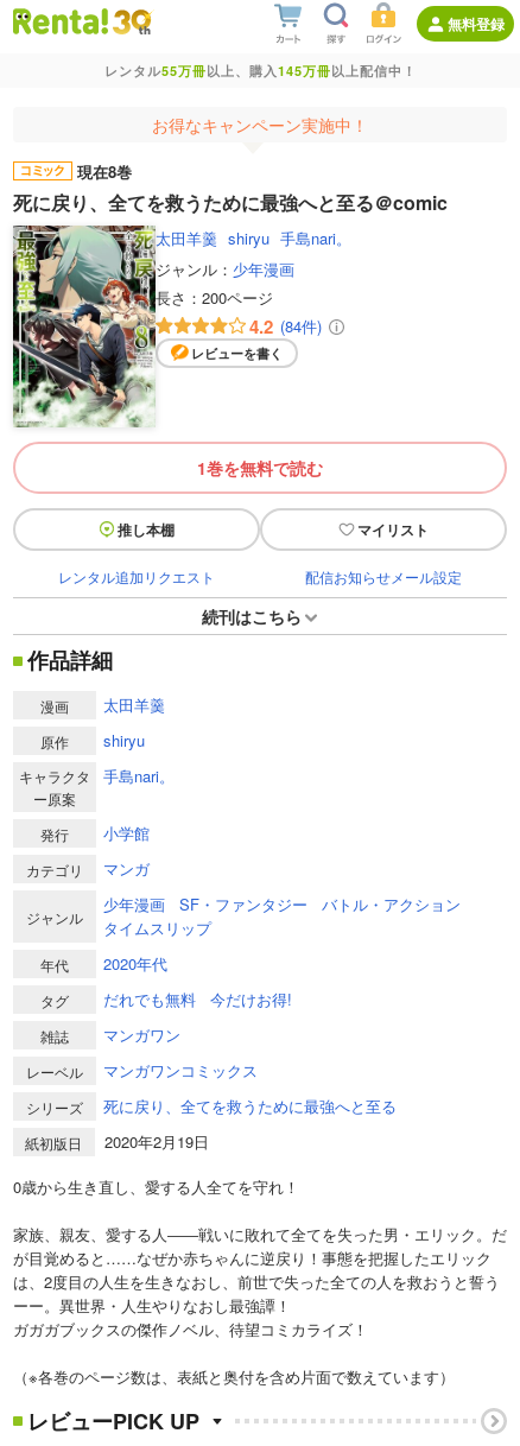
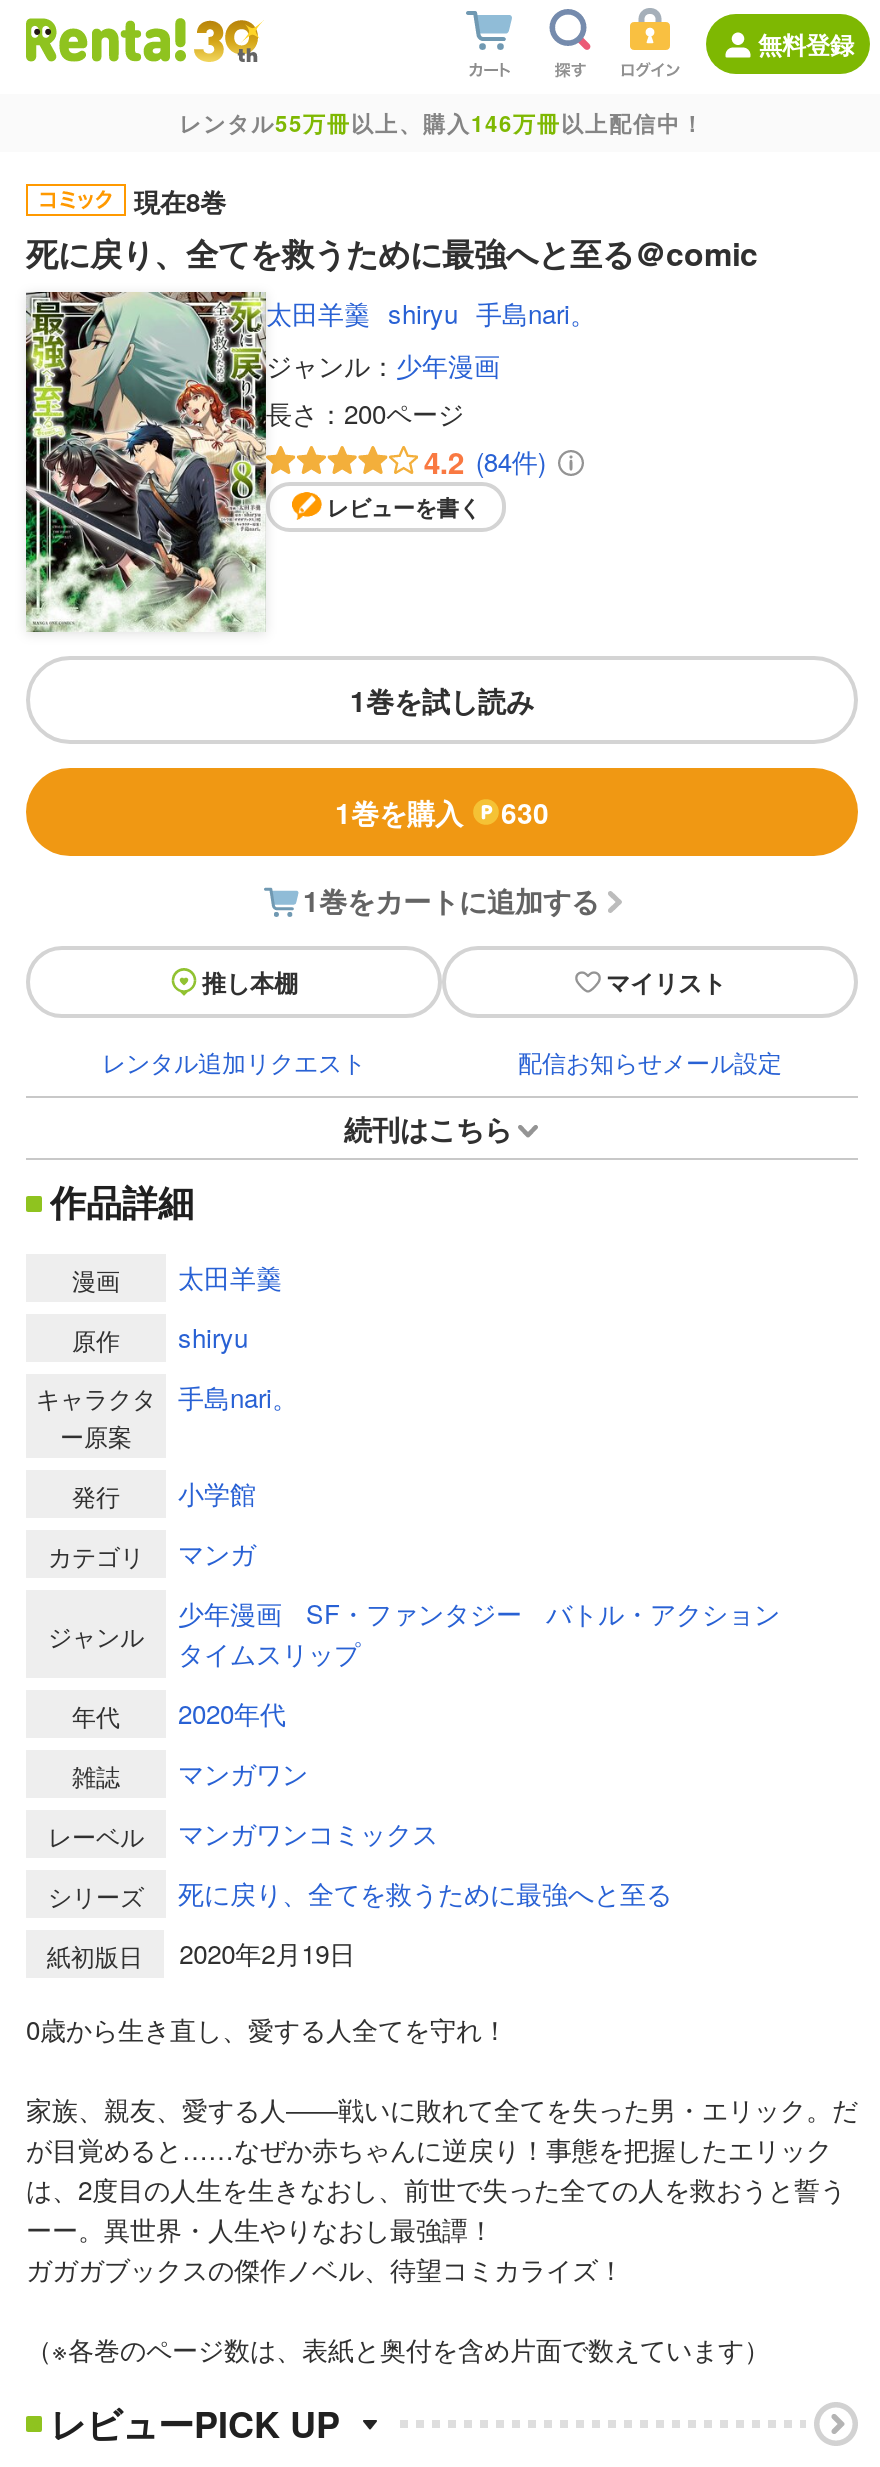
- レンタル55万冊以上、購入145万冊以上配信中！
- お得なキャンペーン実施中！
+ レンタル55万冊以上、購入146万冊以上配信中！

moved up: [image] | 現在8巻 | 死に戻り、全てを救うために最強へと至る＠comic | 太田羊羹 shiryu 手島nari。 | ジャンル：少年漫画 | 長さ：200ページ | 4.2 (84件) | レビューを書く

- 1巻を無料で読む
+ 1巻を試し読み
+ 1巻を購入
+ 630
+ 1巻をカートに追加する

moved down: 推し本棚 | マイリスト | レンタル追加リクエスト | ... | 年代 | 2020年代

- タグ
- だれでも無料
- 今だけお得!
